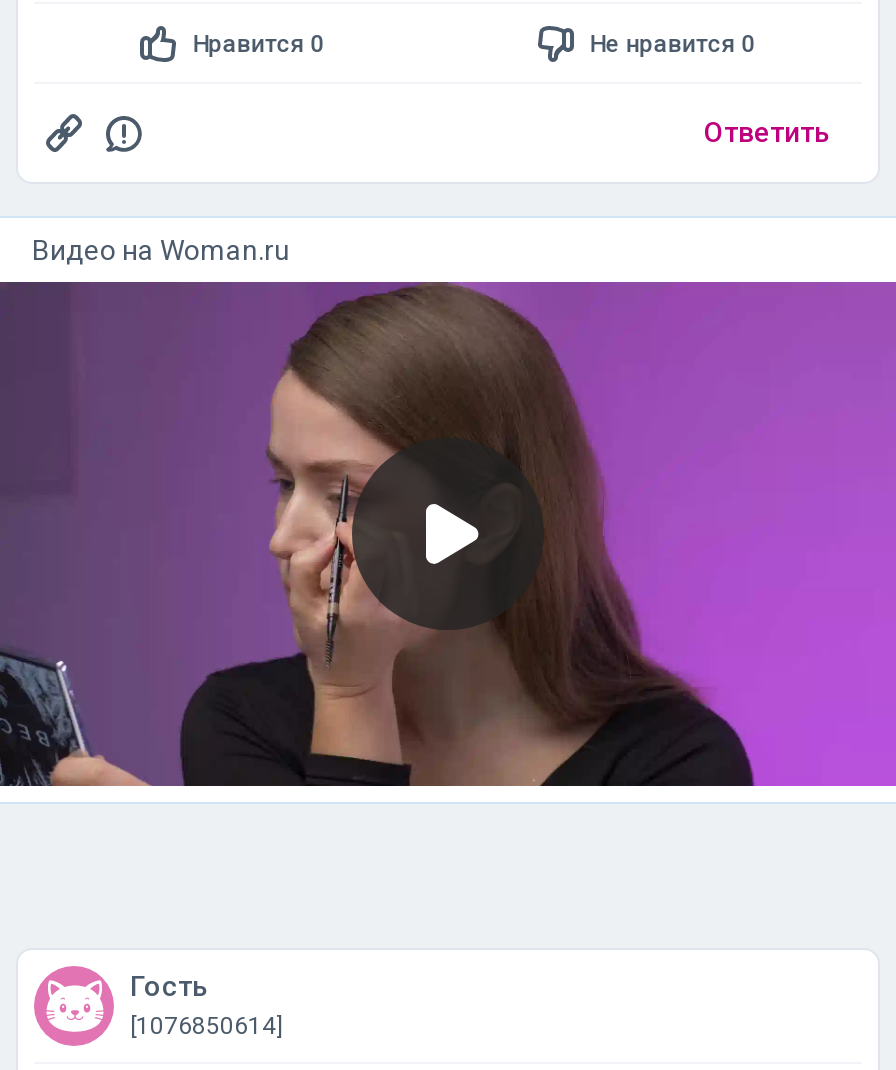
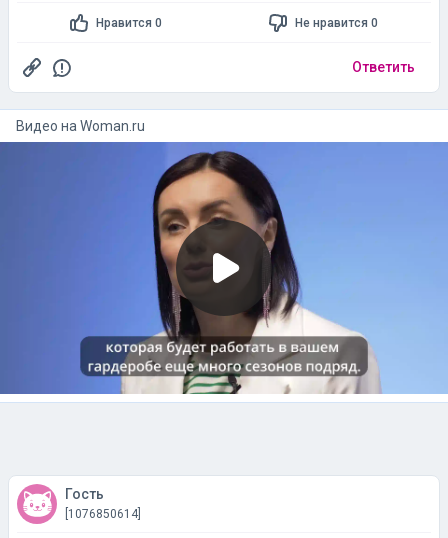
- [image]
+ [image]
